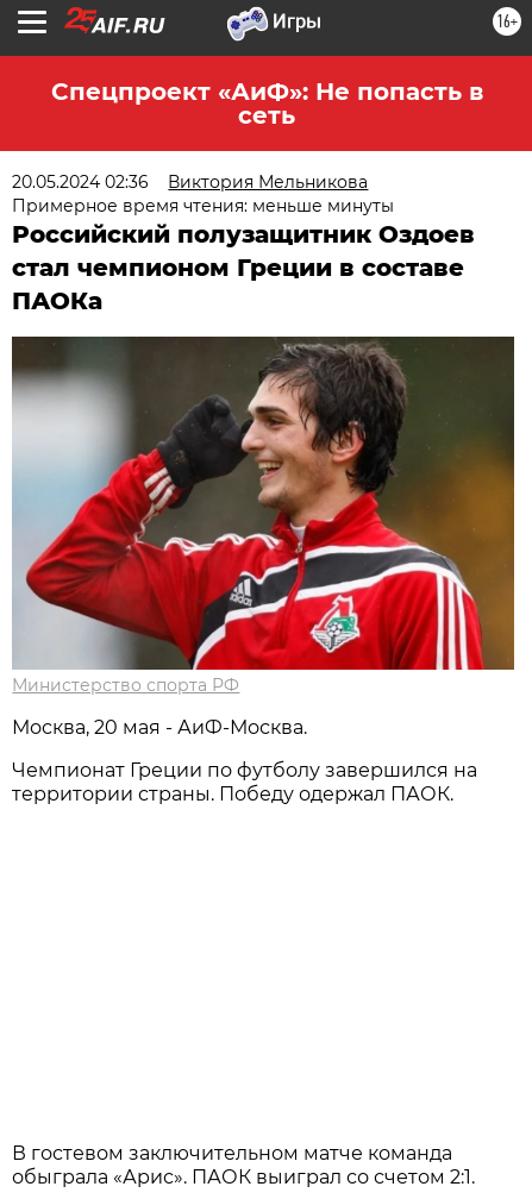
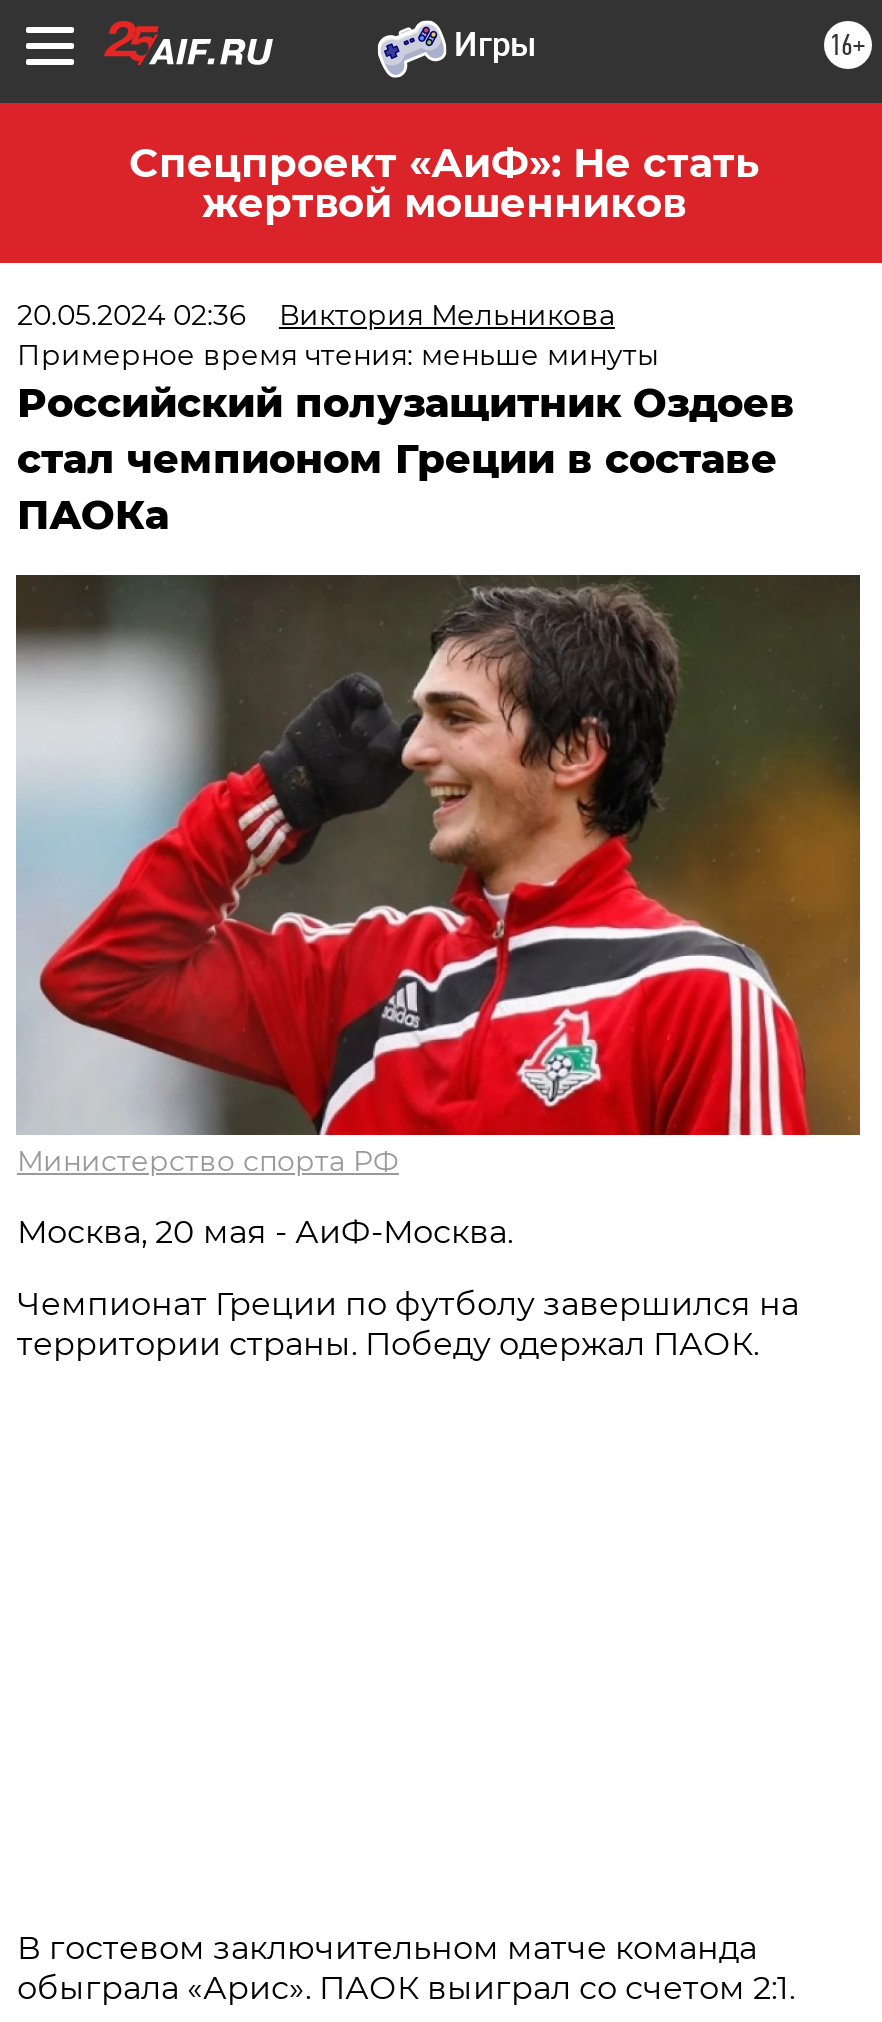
- Спецпроект «АиФ»: Не попасть в
- сеть
+ Спецпроект «АиФ»: Не стать
+ жертвой мошенников
